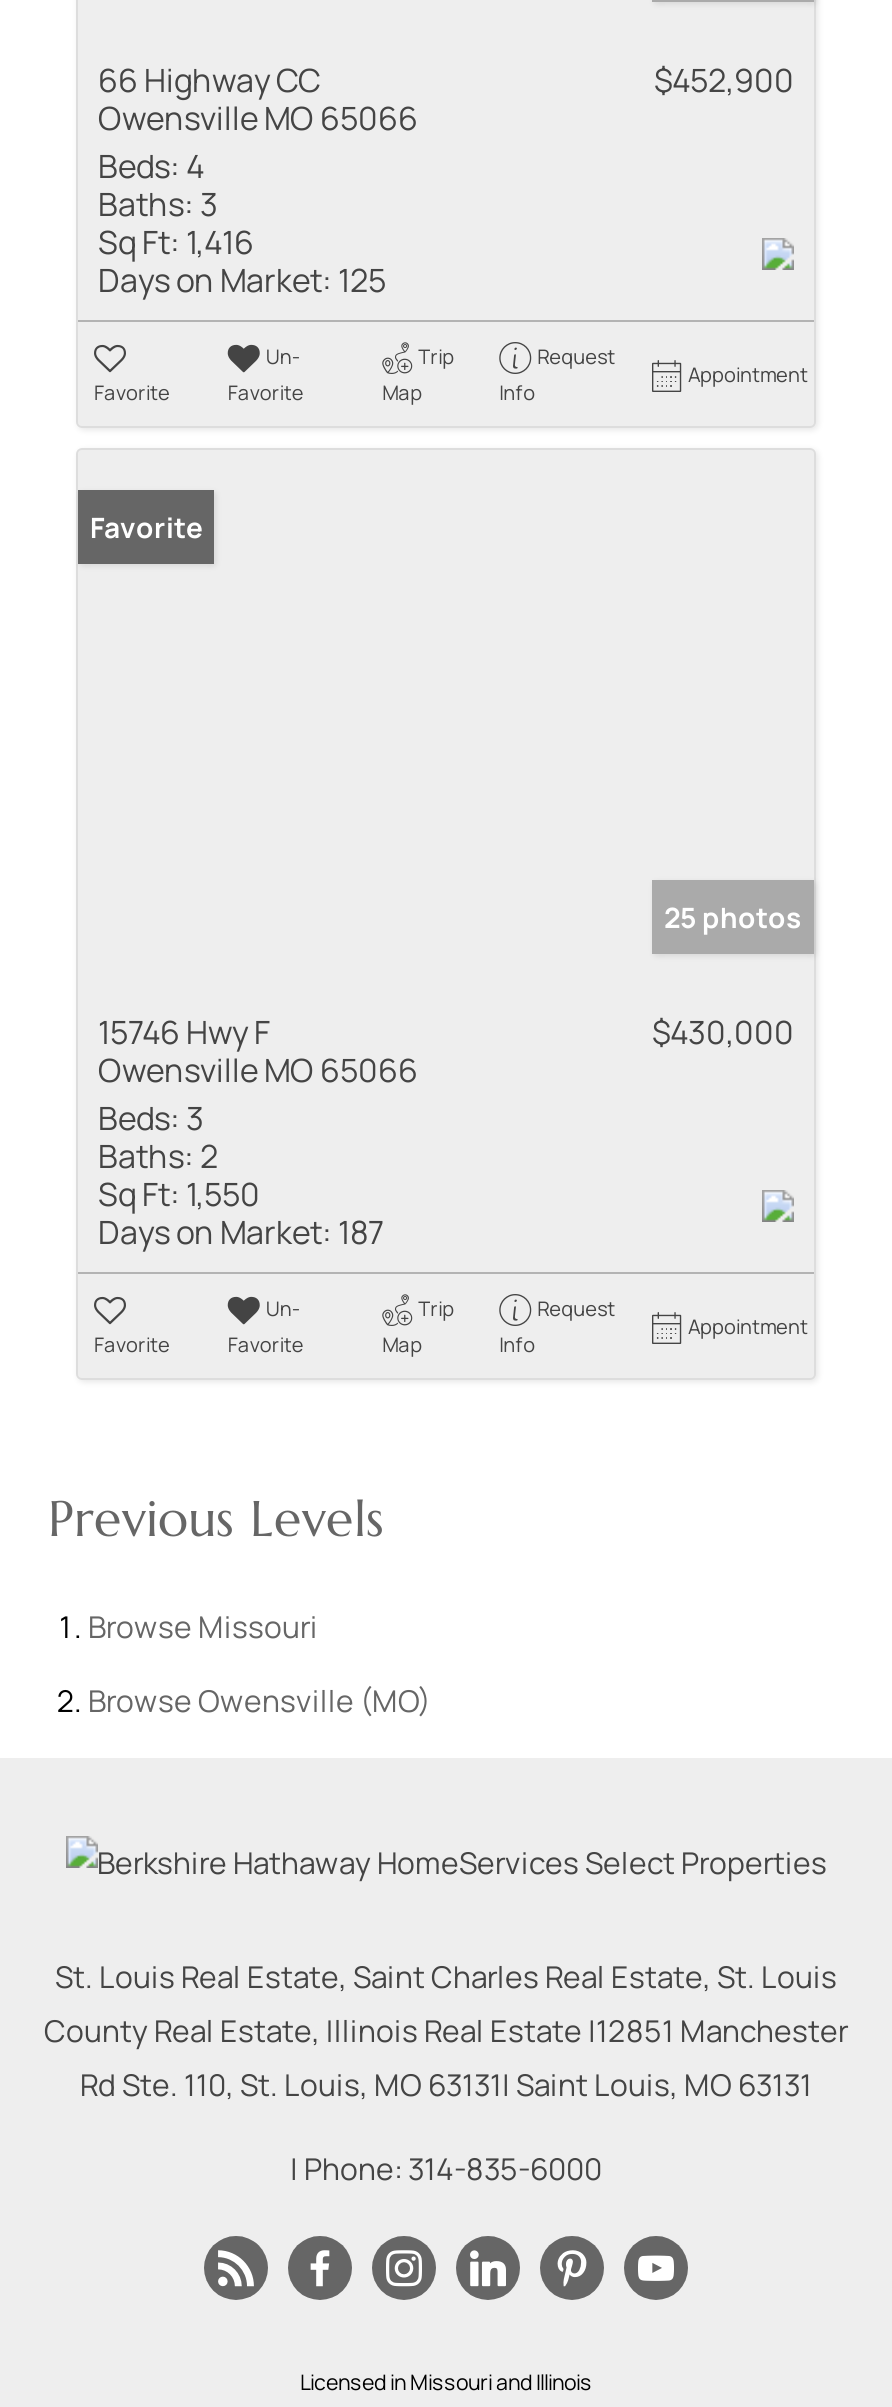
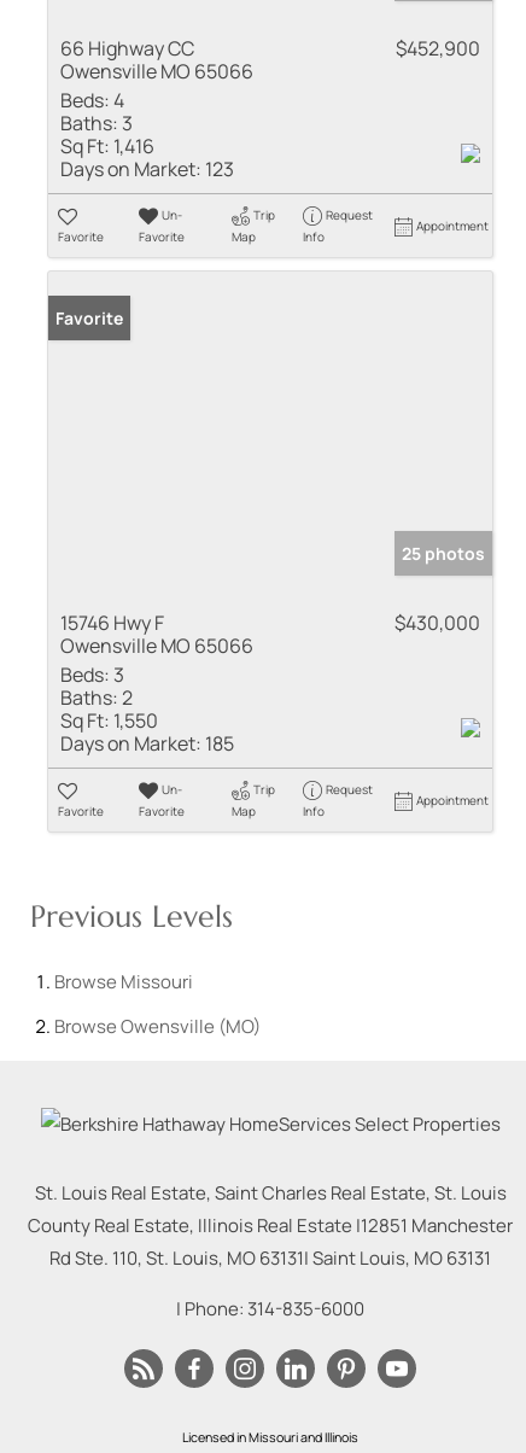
- Days on Market: 125
+ Days on Market: 123

- Days on Market: 187
+ Days on Market: 185
